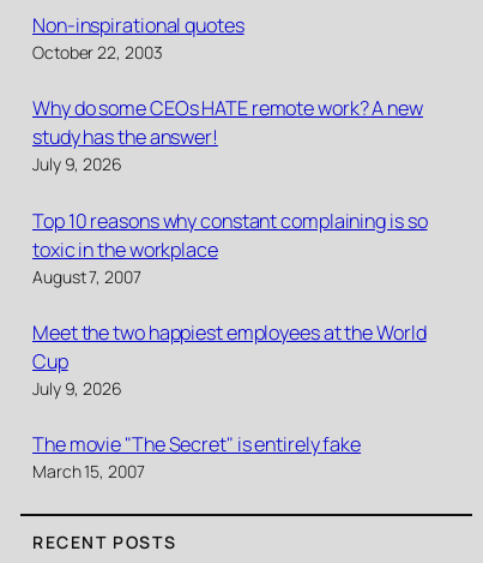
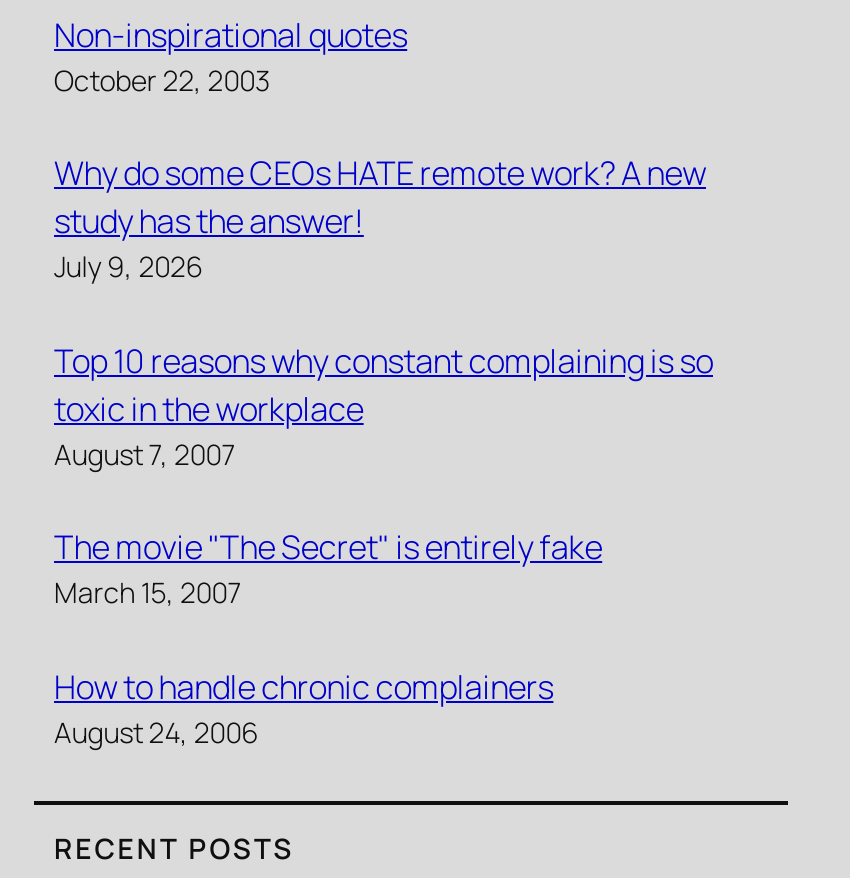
- Meet the two happiest employees at the World
- Cup
- July 9, 2026

moved up: The movie "The Secret" is entirely fake | March 15, 2007

+ How to handle chronic complainers
+ August 24, 2006
